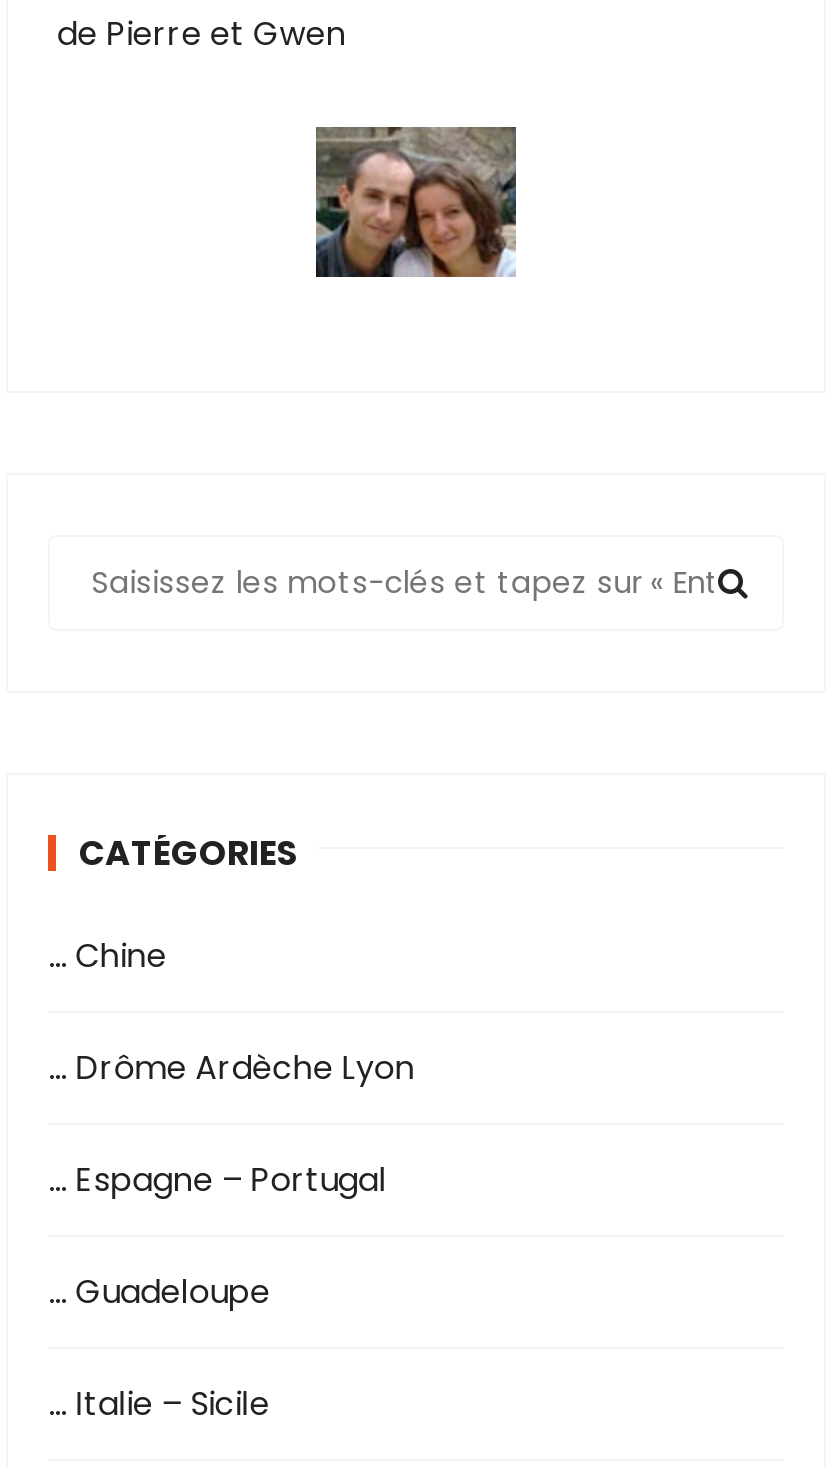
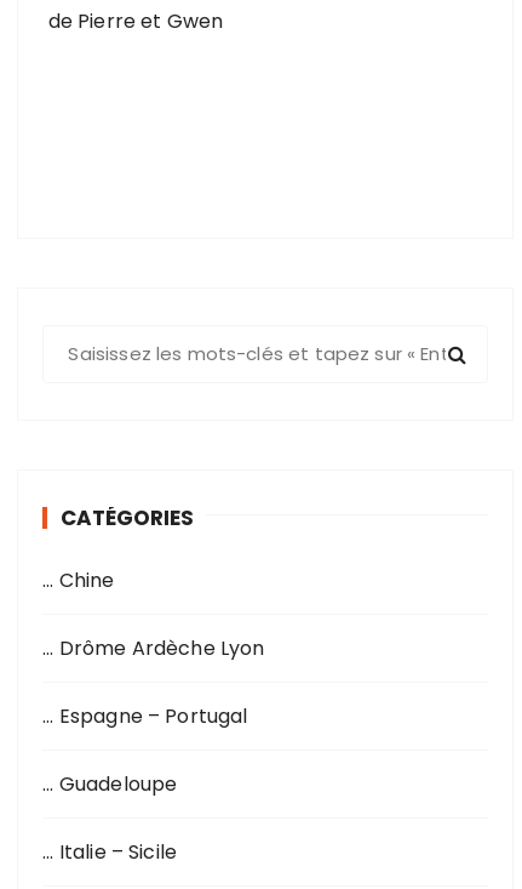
- [image]
